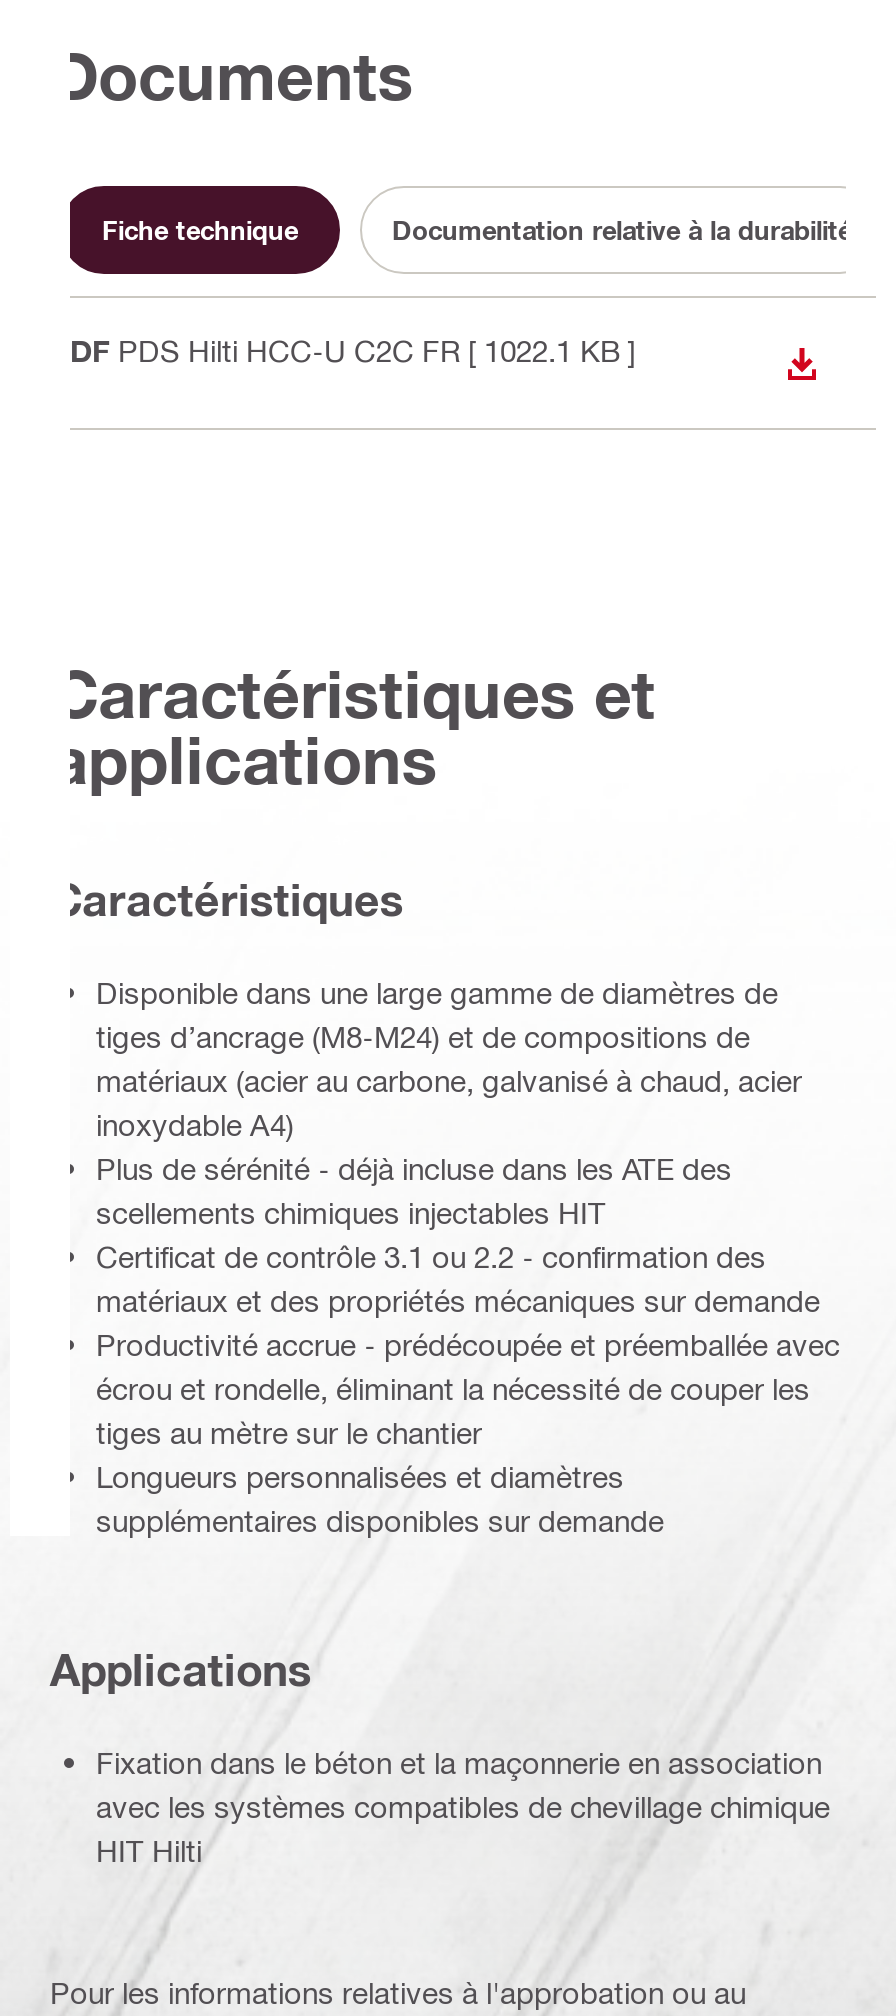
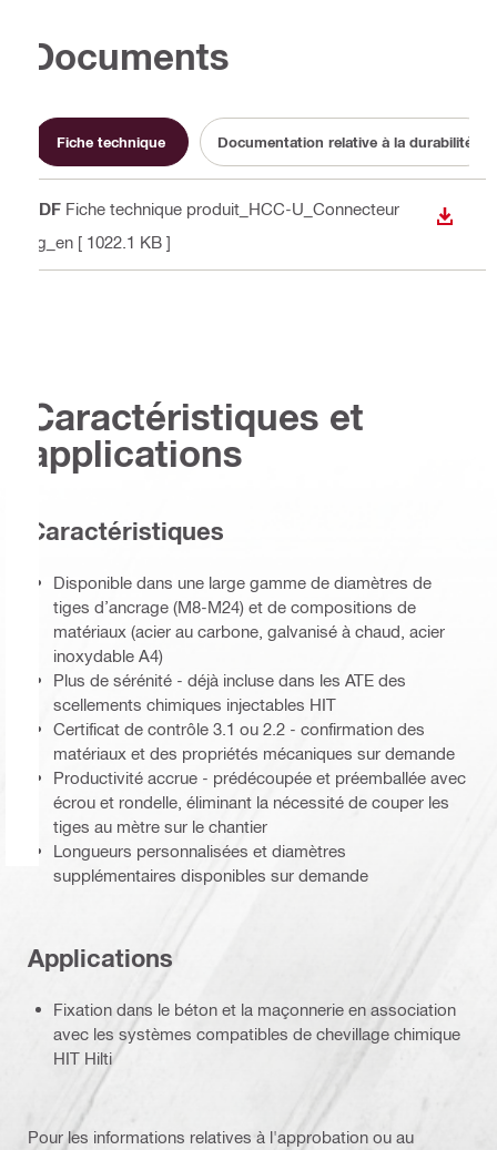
- PDF PDS Hilti HCC-U C2C FR [ 1022.1 KB ]
+ PDF Fiche technique produit_НCC-U_Connecteur
+ _g_en [ 1022.1 KB ]
